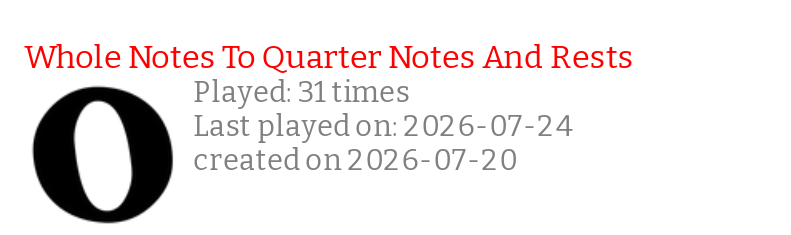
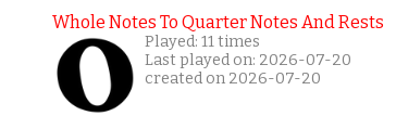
- Played: 31 times
+ Played: 11 times

- Last played on: 2026-07-24
+ Last played on: 2026-07-20
